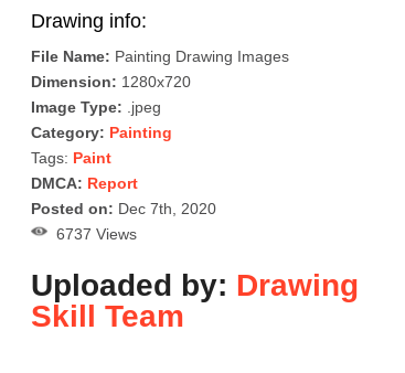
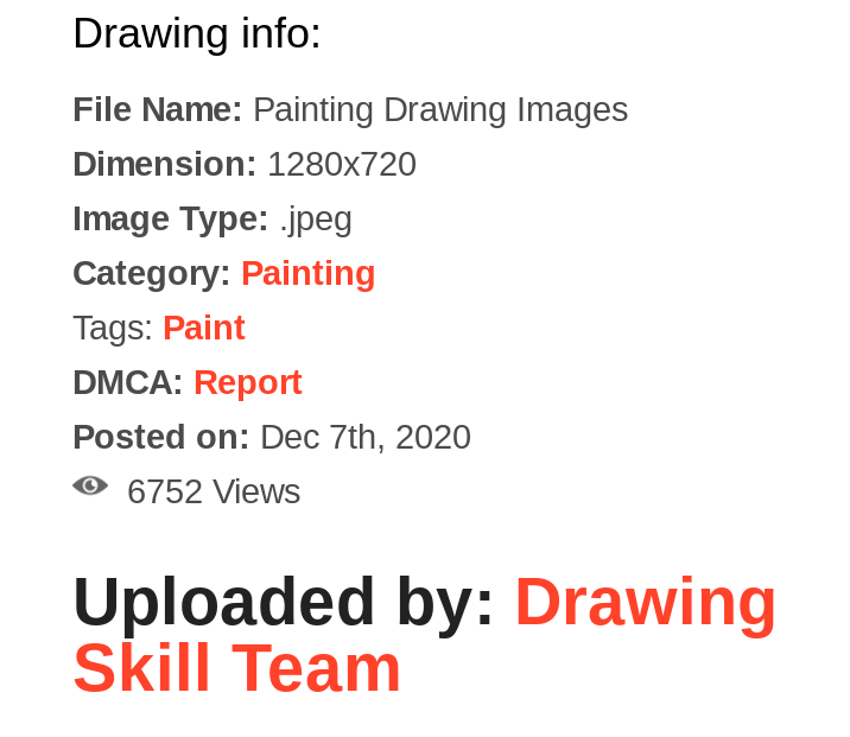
- 6737 Views
+ 6752 Views
